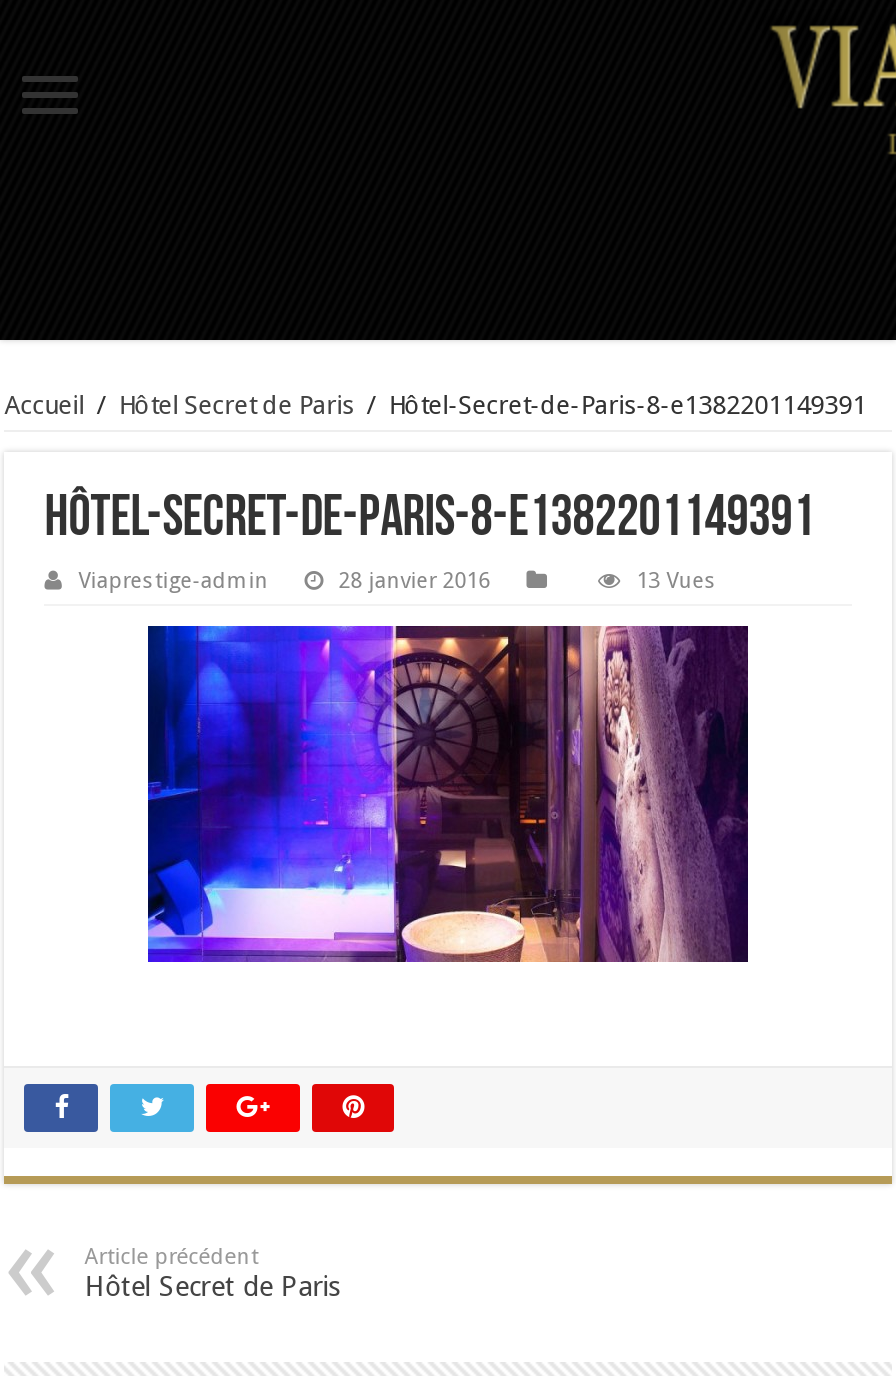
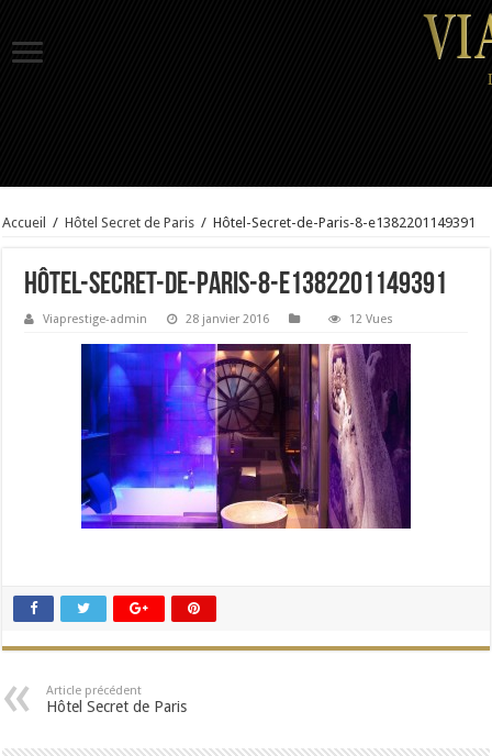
- 13 Vues
+ 12 Vues
